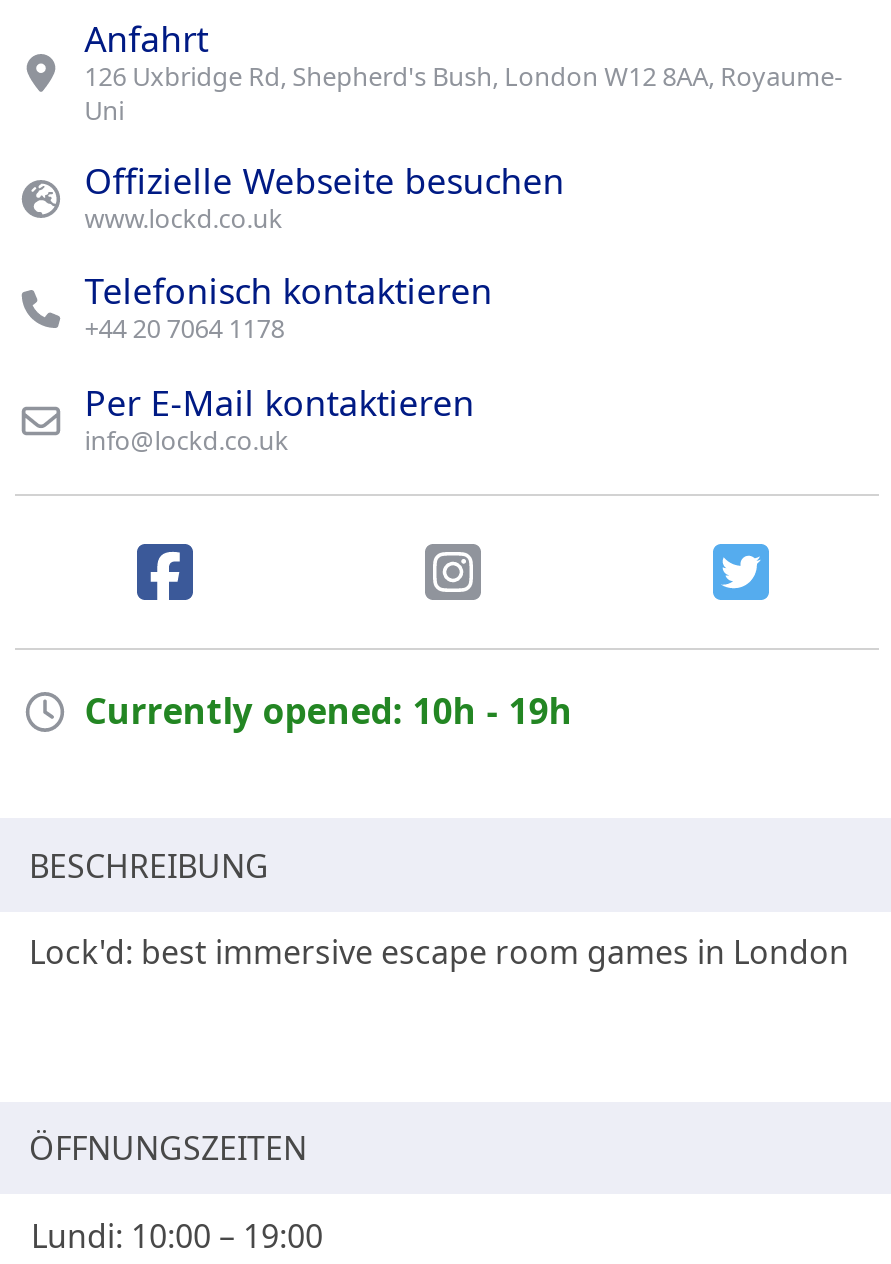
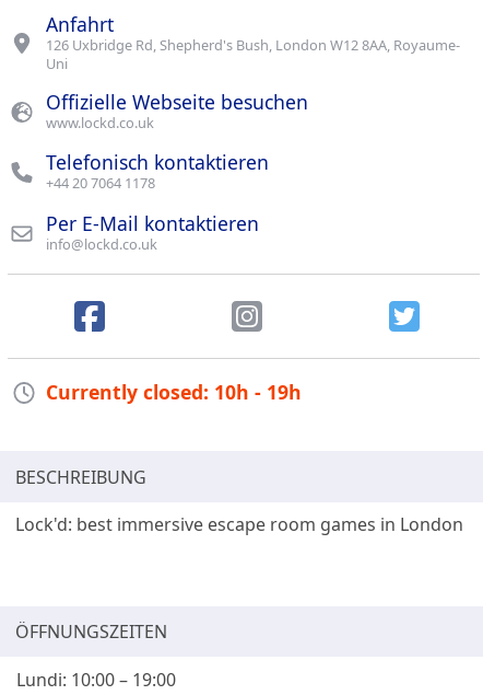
- Currently opened: 10h - 19h
+ Currently closed: 10h - 19h
